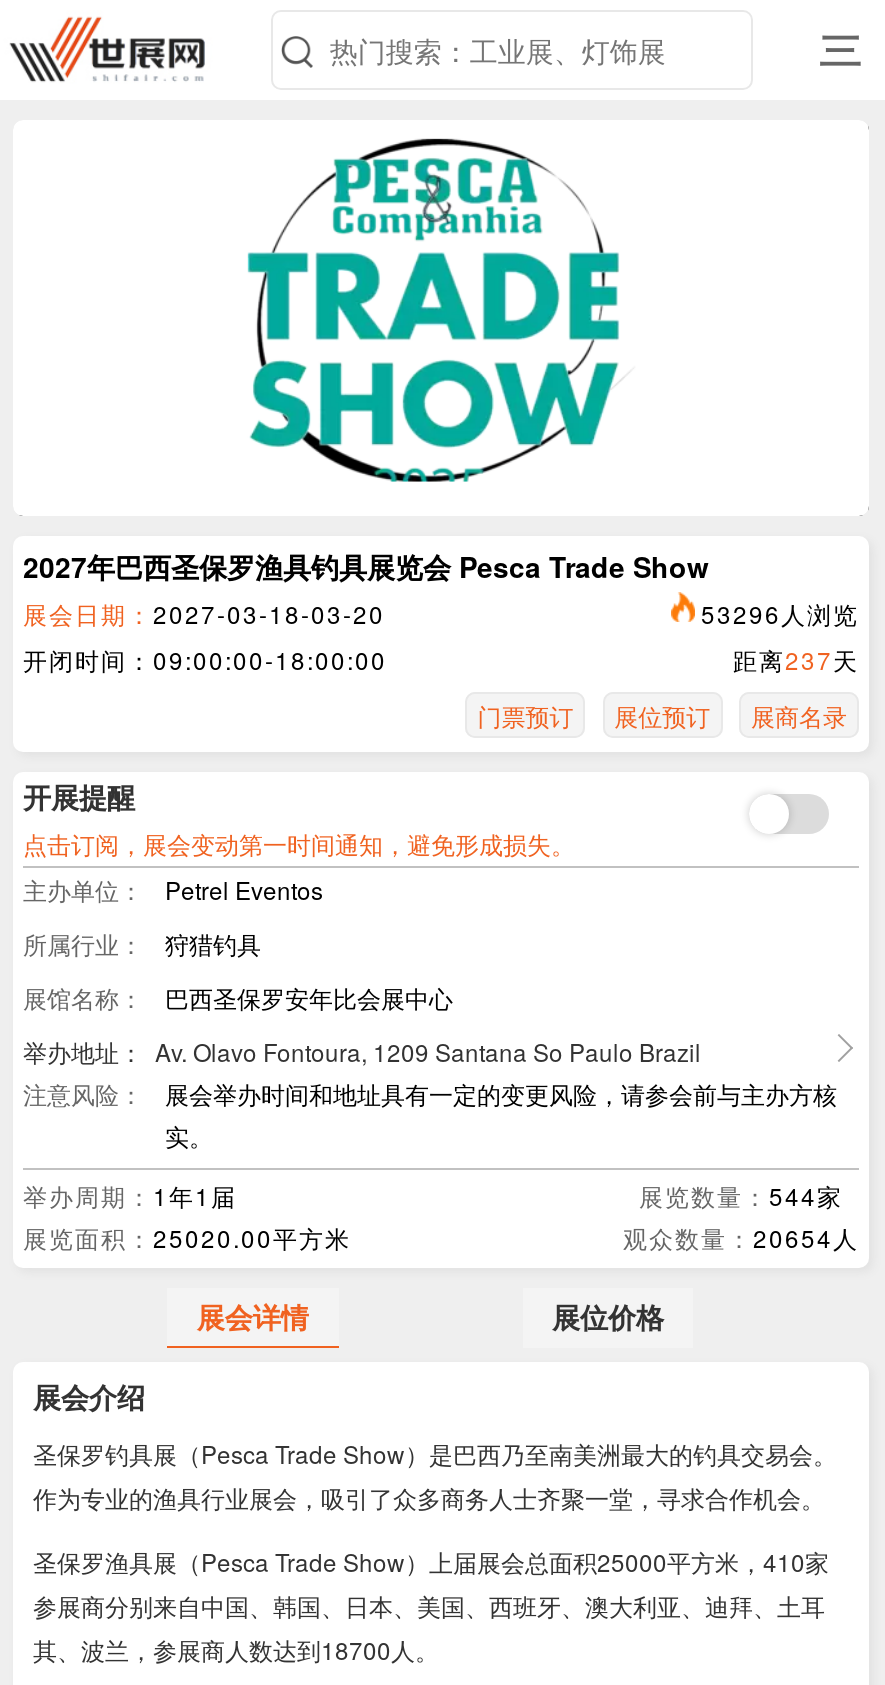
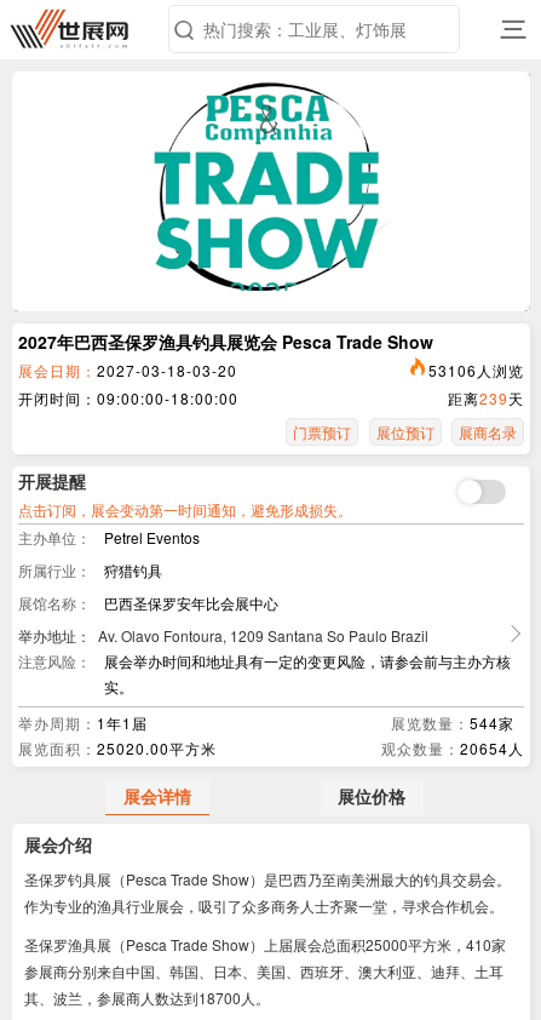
- 53296人浏览
+ 53106人浏览

- 距离237天
+ 距离239天
